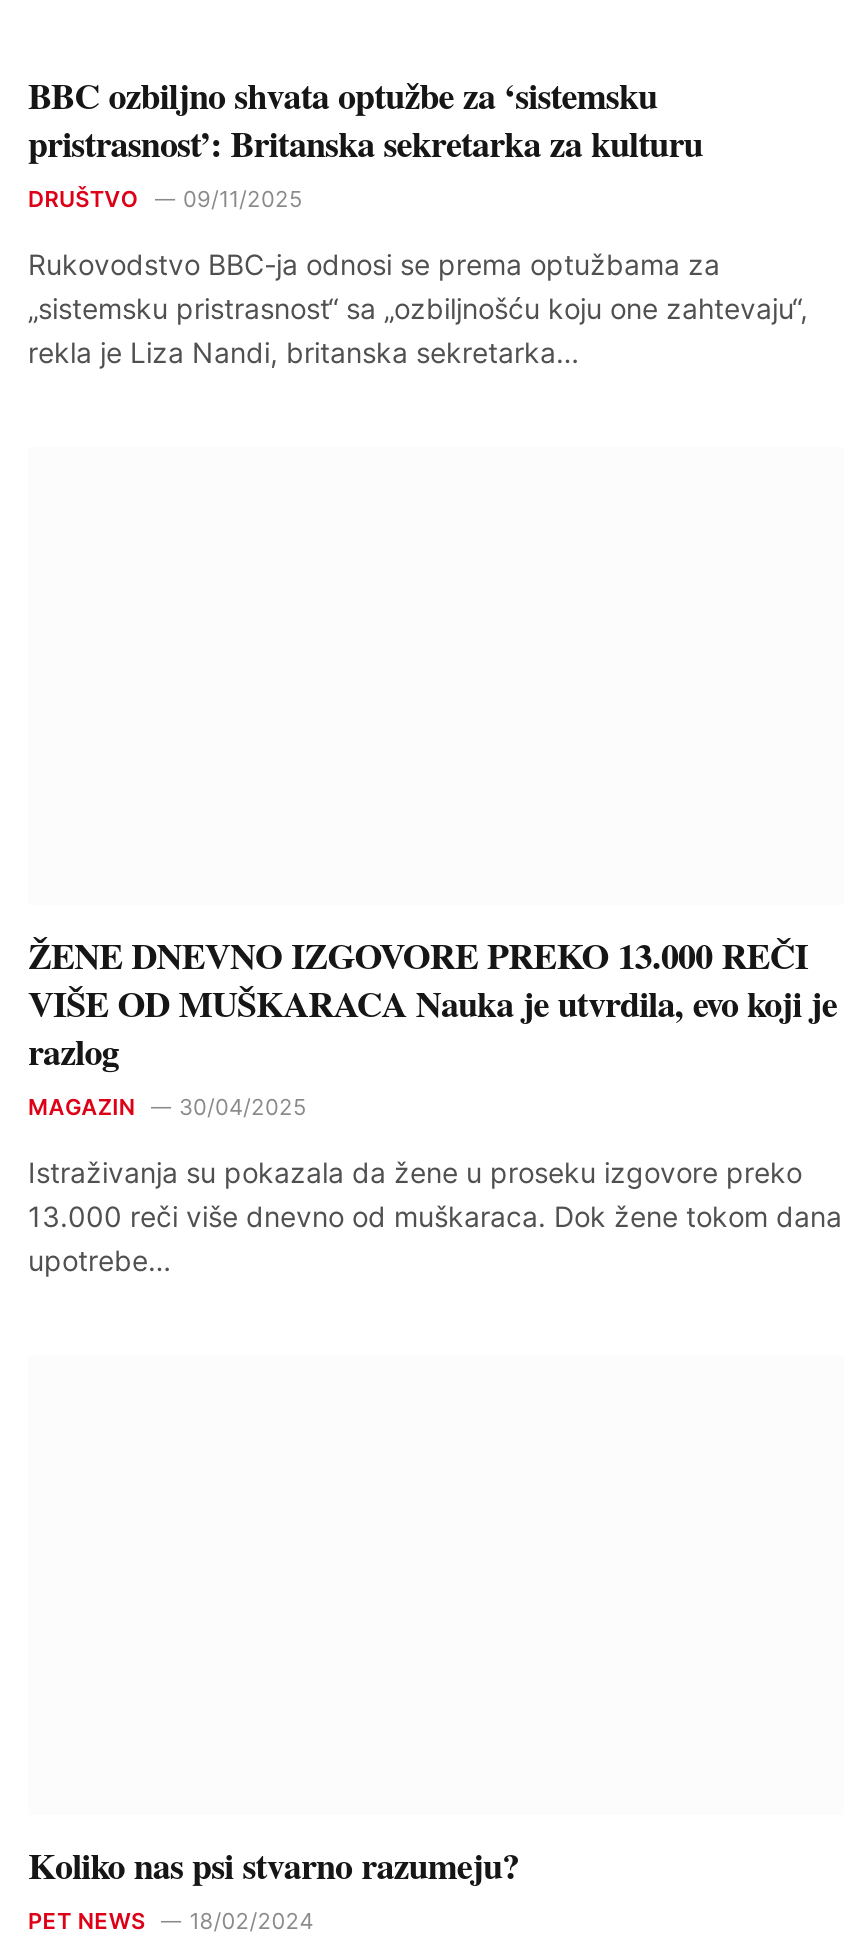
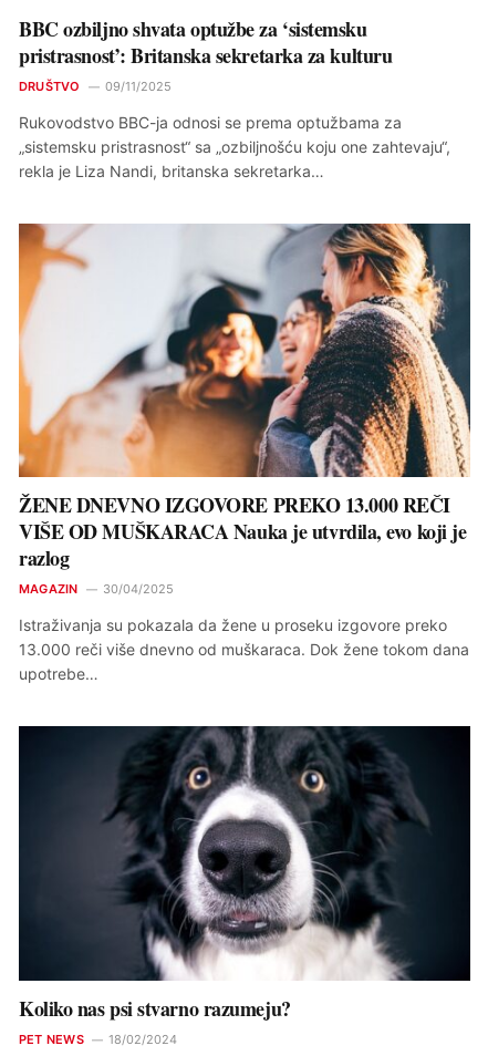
+ [image]

+ [image]
